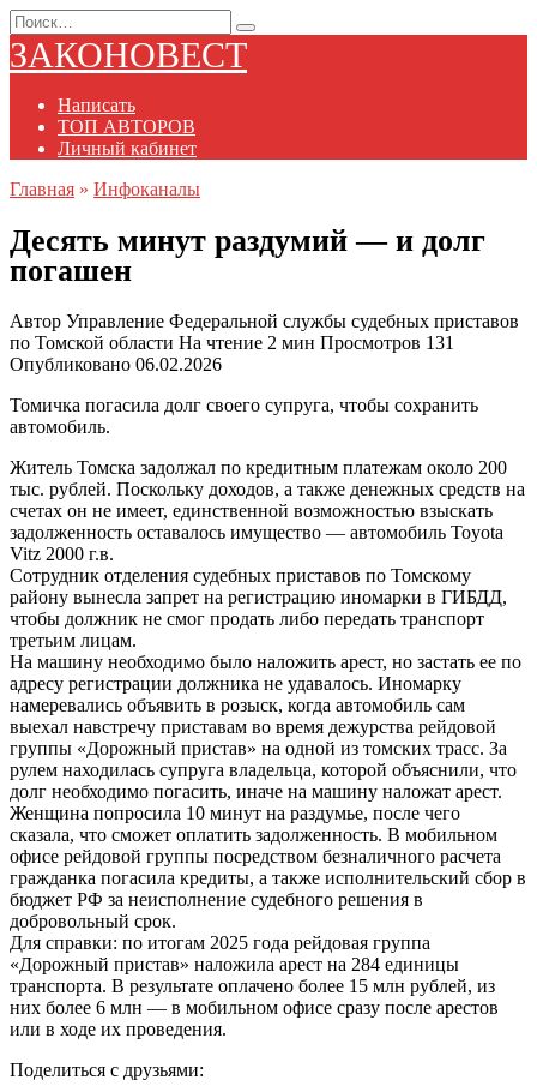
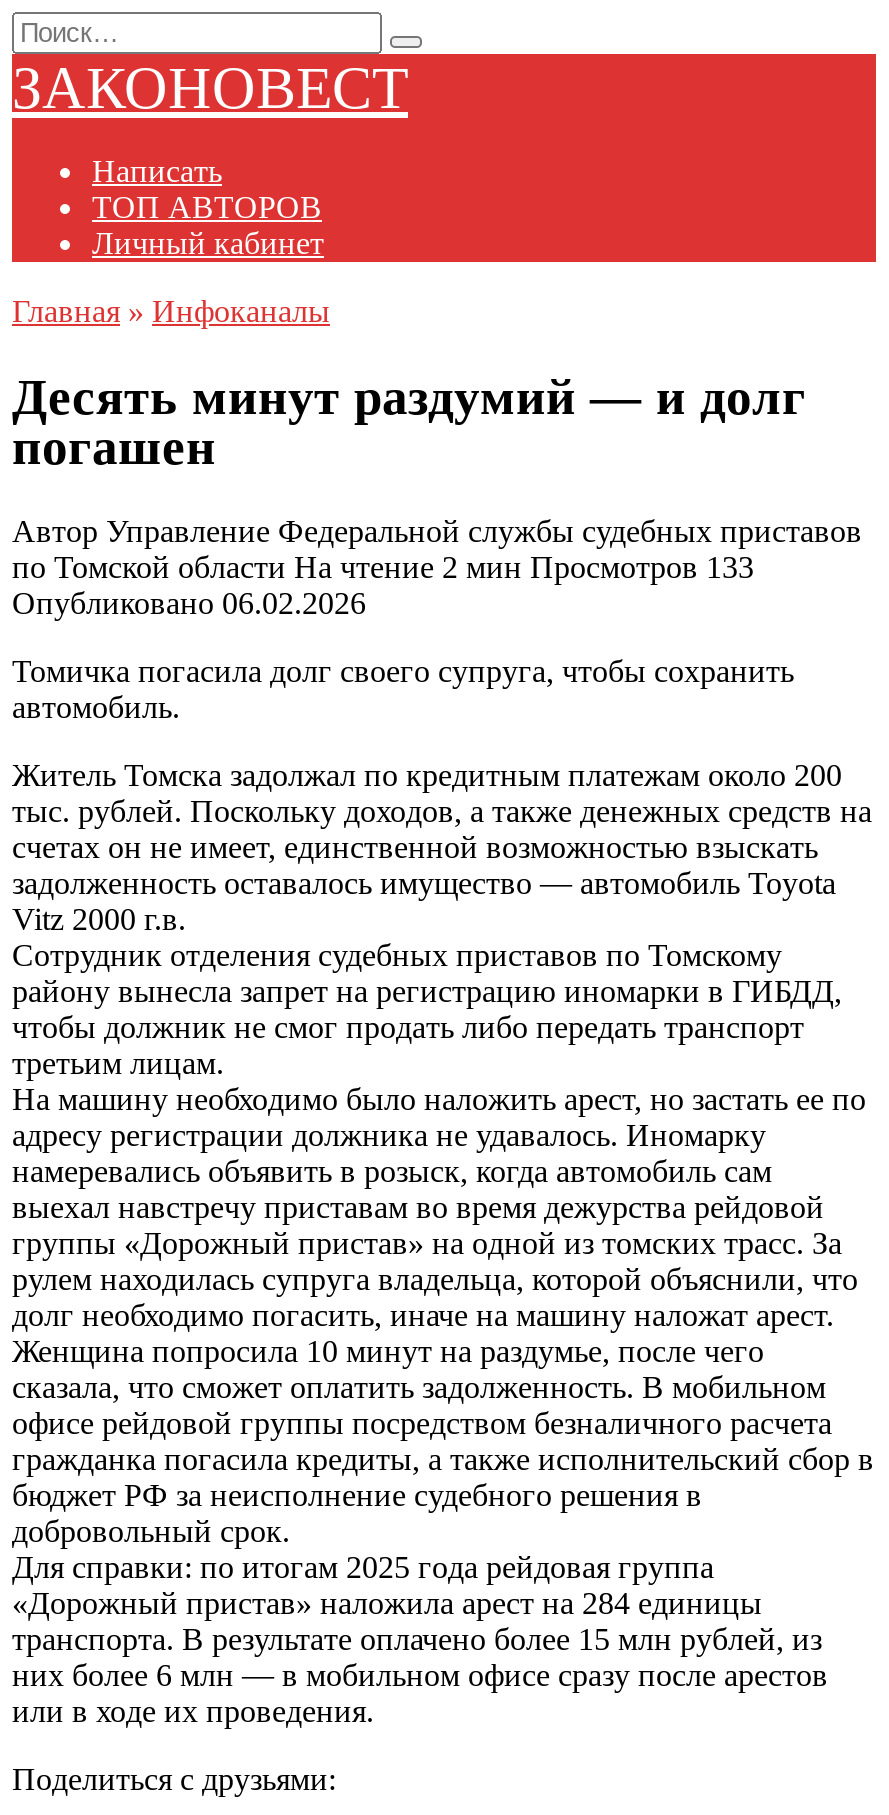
- по Томской области На чтение 2 мин Просмотров 131
+ по Томской области На чтение 2 мин Просмотров 133
